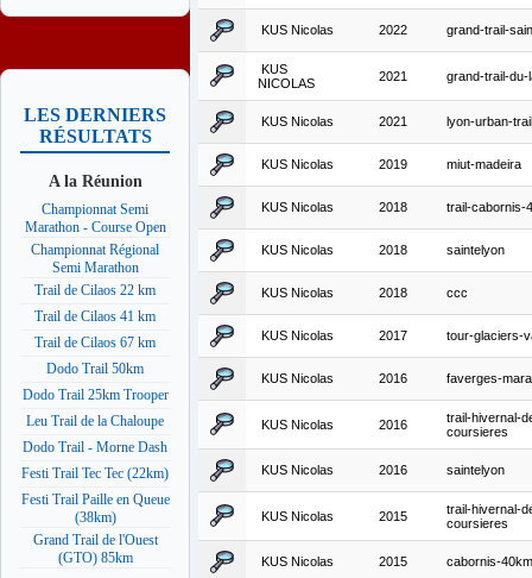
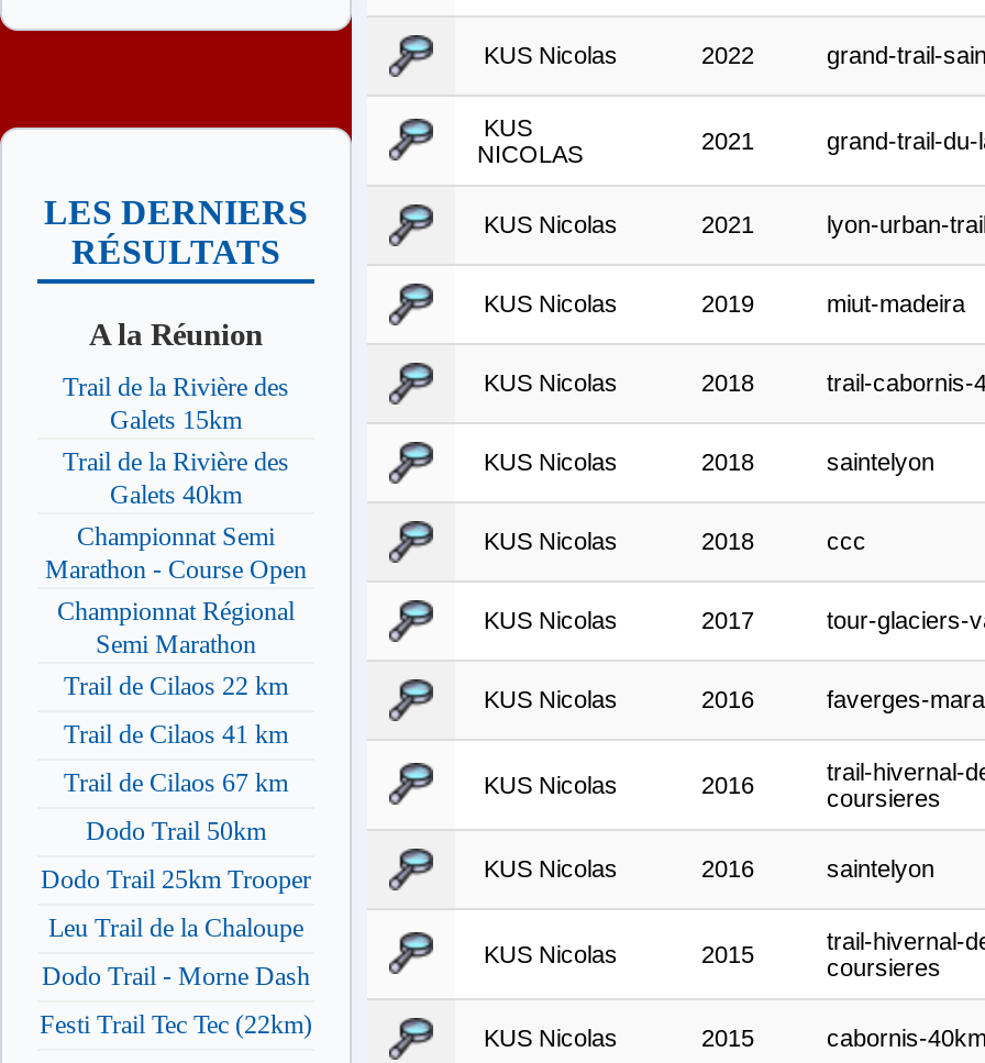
moved down: Championnat Semi | Marathon - Course Open | Championnat Régional | ... | Dodo Trail - Morne Dash | Festi Trail Tec Tec (22km)

+ Trail de la Rivière des
+ Galets 15km
+ Trail de la Rivière des
+ Galets 40km

- Festi Trail Paille en Queue
- (38km)
- Grand Trail de l'Ouest
- (GTO) 85km
